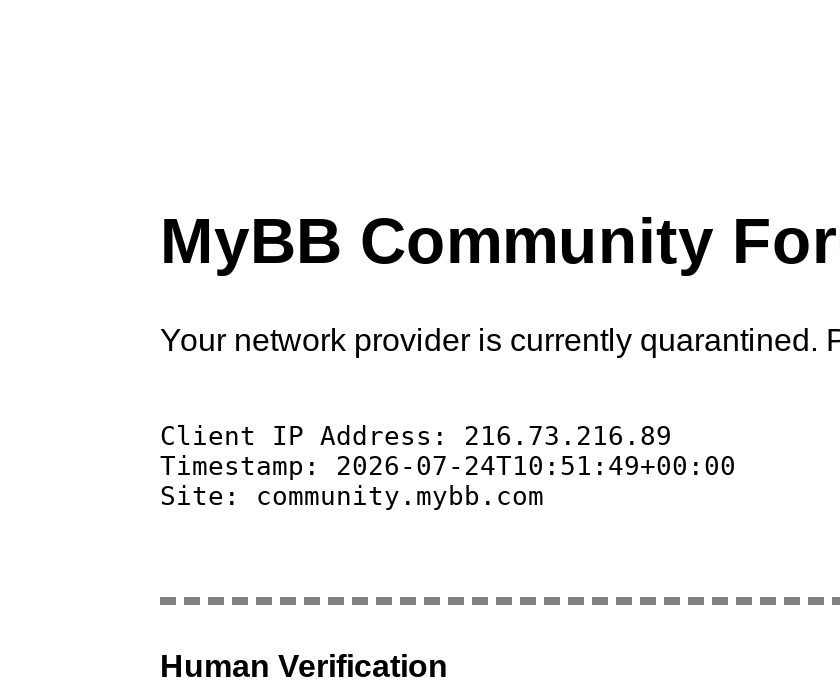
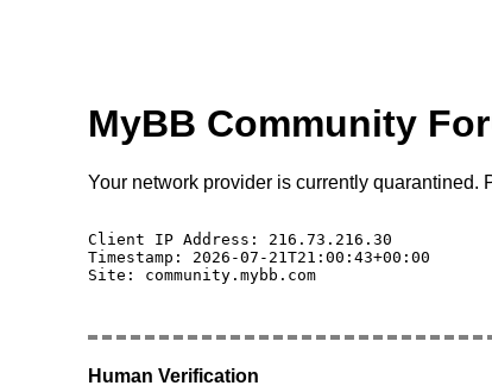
- Client IP Address: 216.73.216.89
+ Client IP Address: 216.73.216.30

- Timestamp: 2026-07-24T10:51:49+00:00
+ Timestamp: 2026-07-21T21:00:43+00:00
